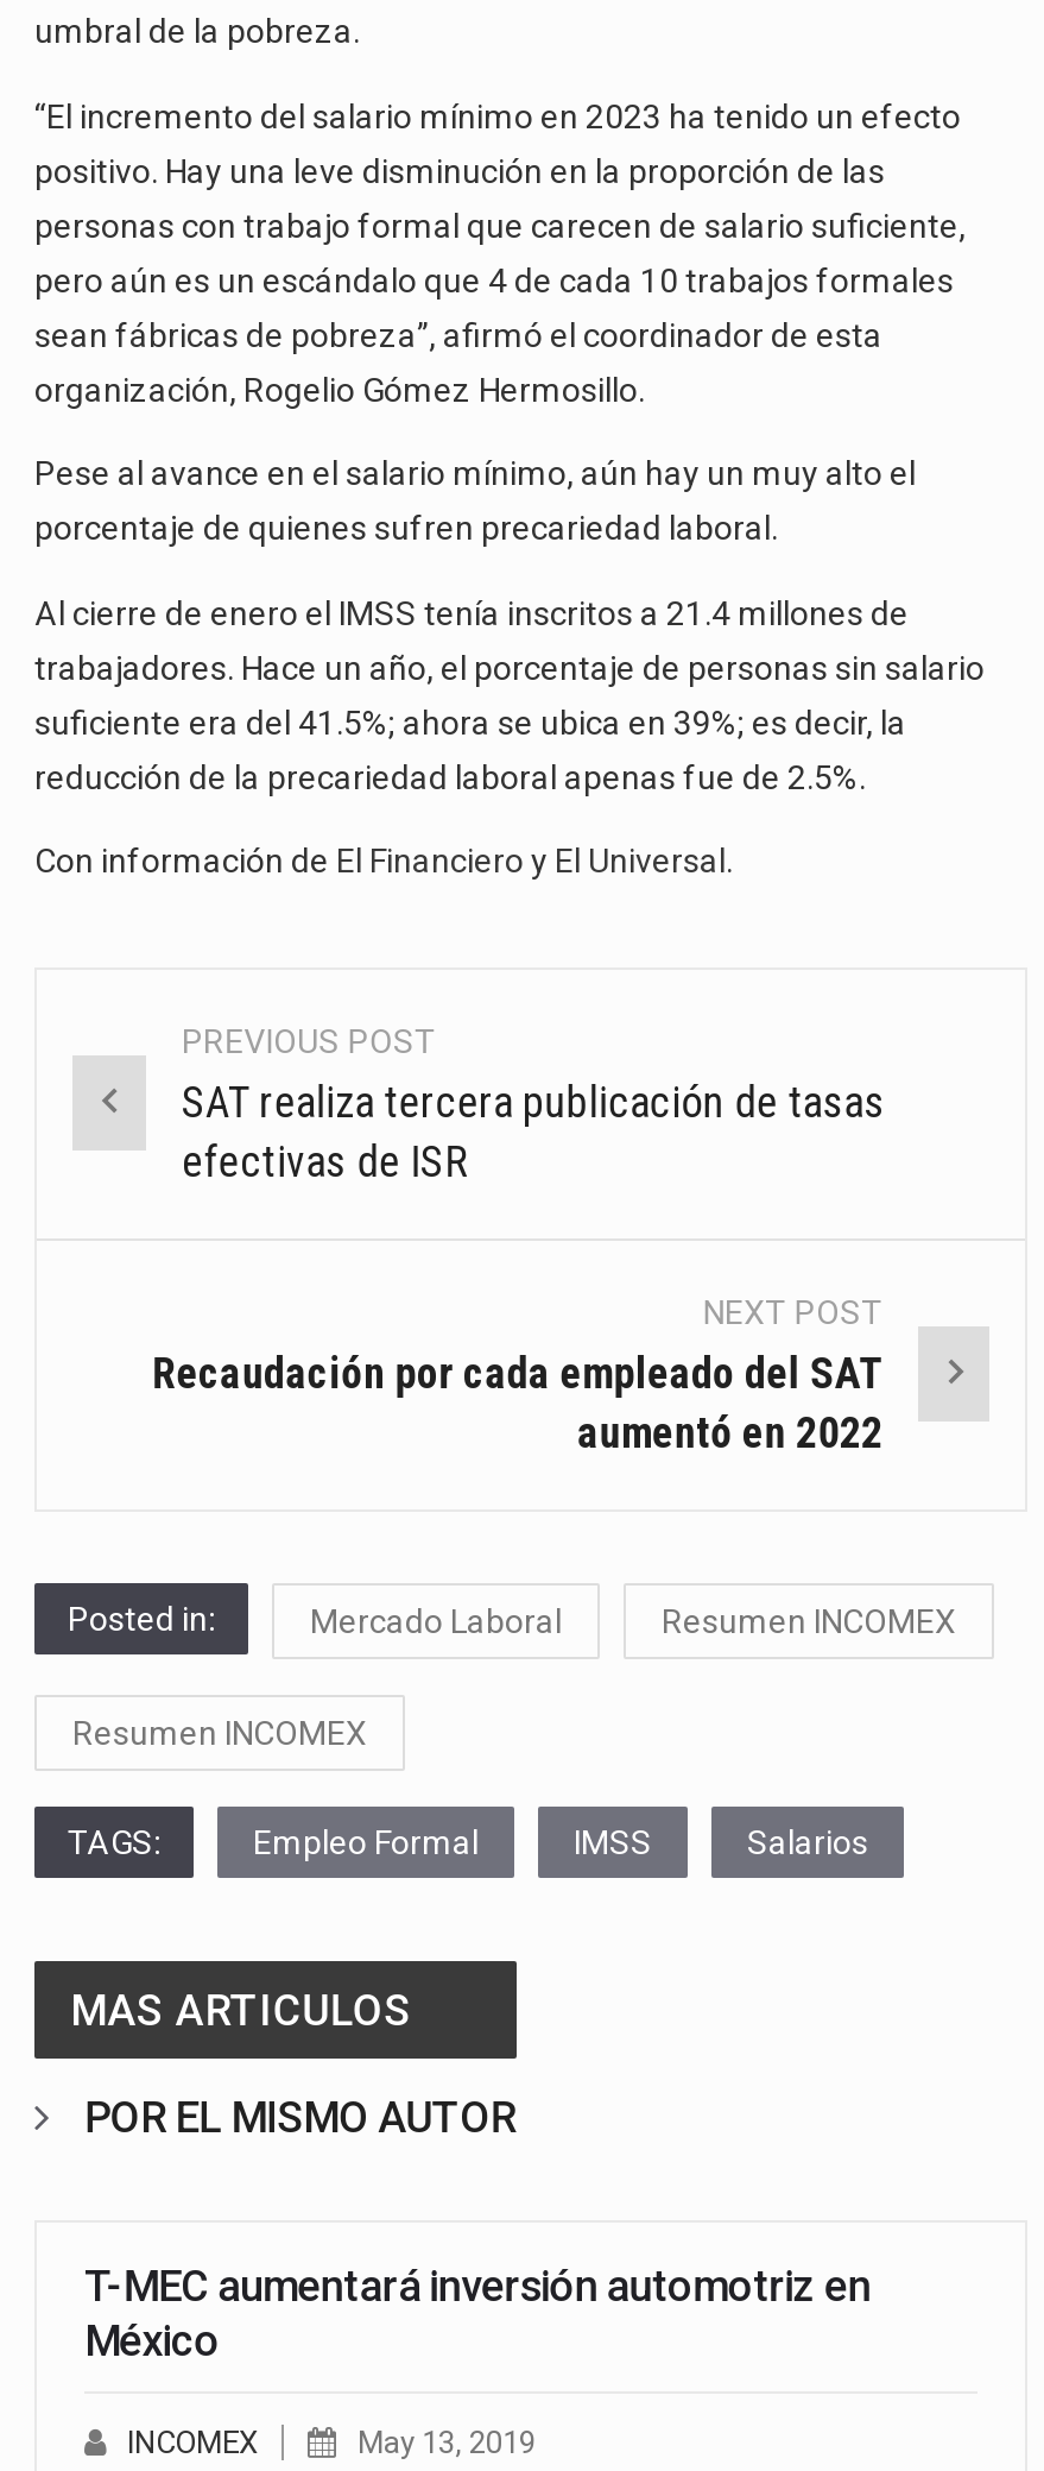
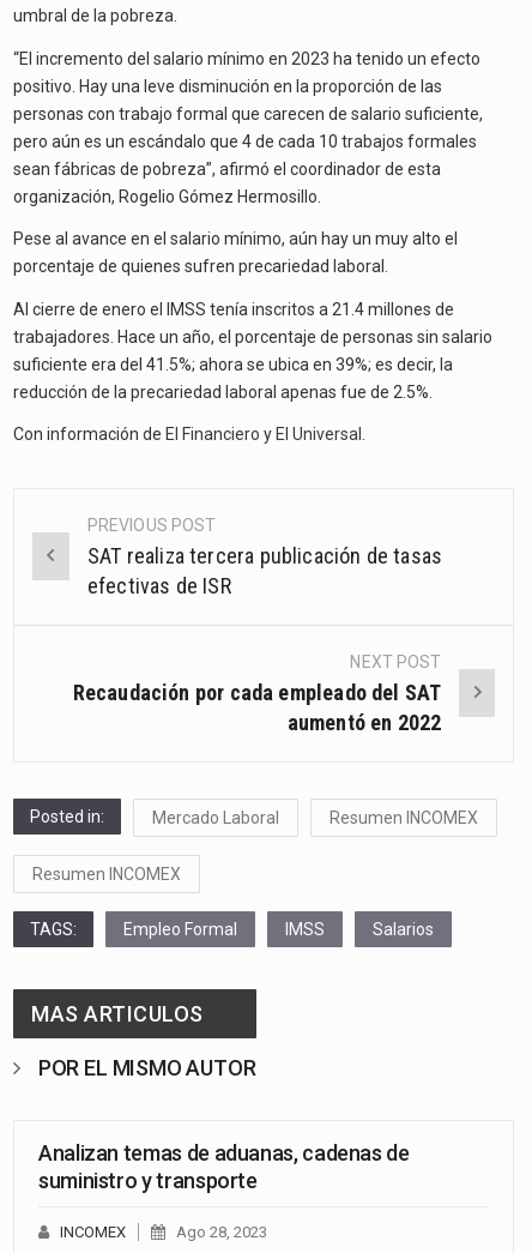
- T-MEC aumentará inversión automotriz en
- México
+ Analizan temas de aduanas, cadenas de
+ suministro y transporte

- May 13, 2019
+ Ago 28, 2023
